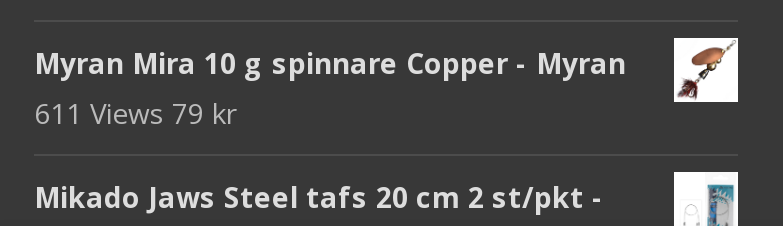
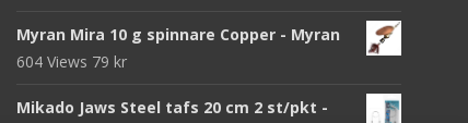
- 611 Views 79 kr
+ 604 Views 79 kr
